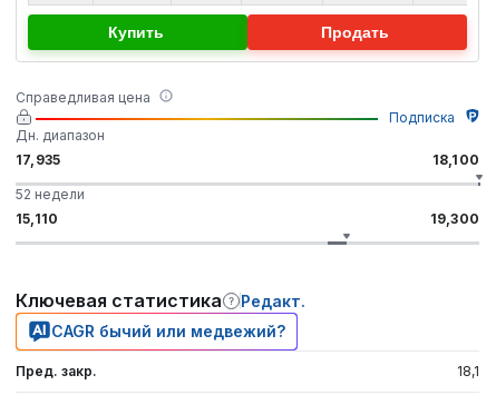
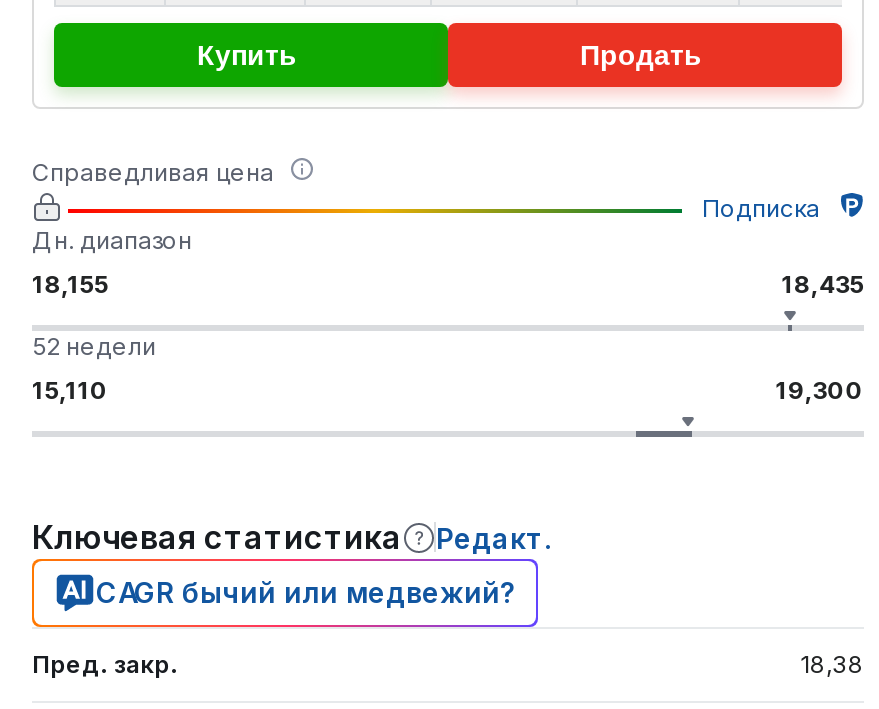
- 17,935
+ 18,155

- 18,100
+ 18,435

- 18,1
+ 18,38
